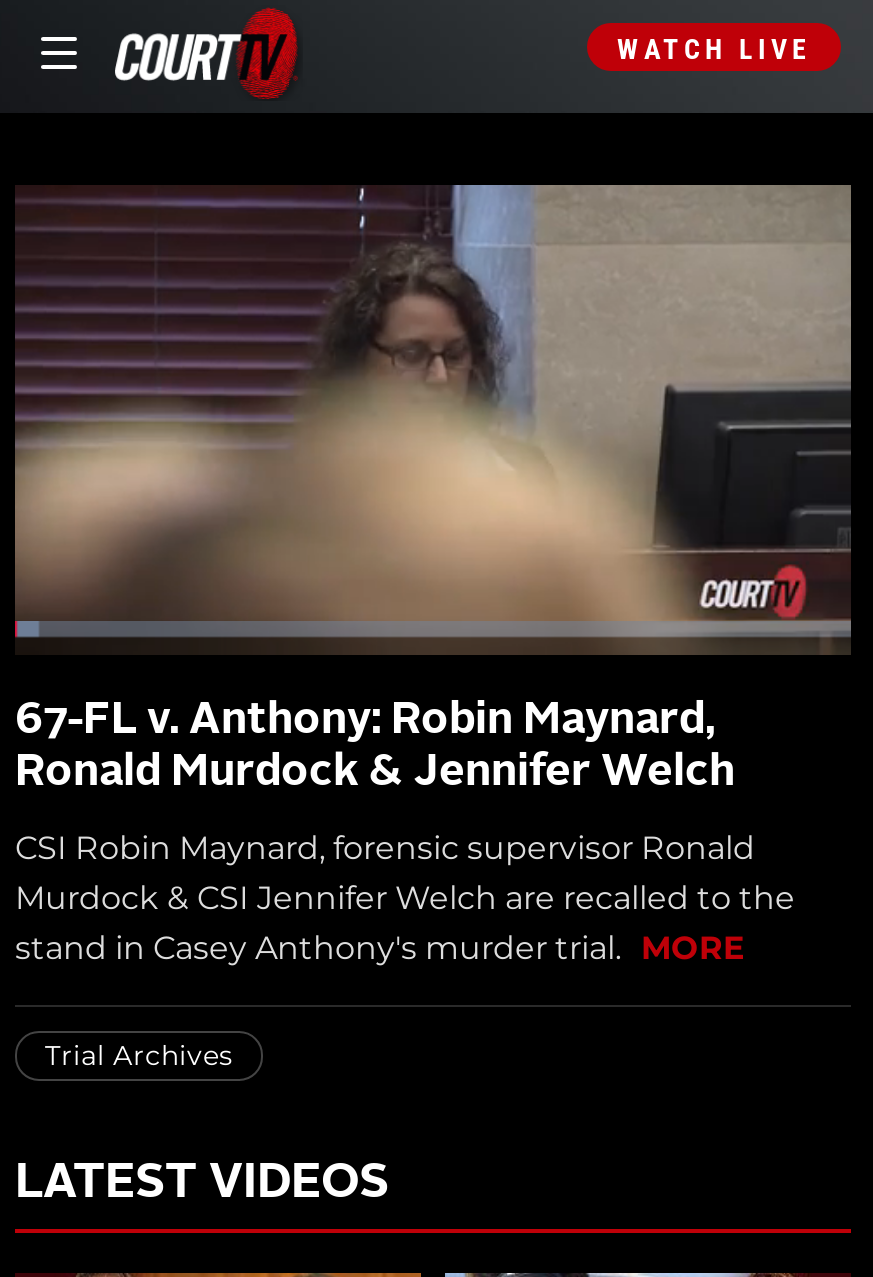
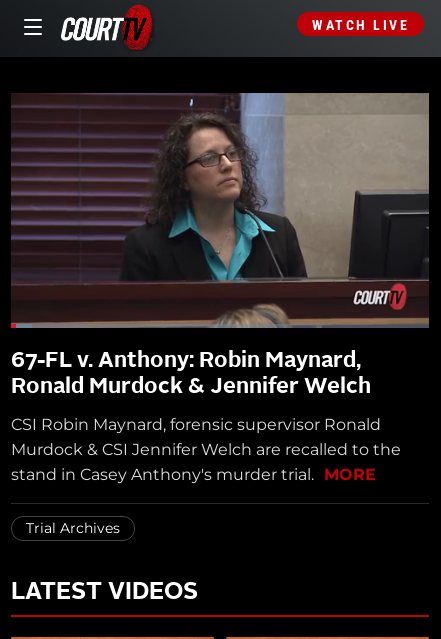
- [image]
+ [image]
